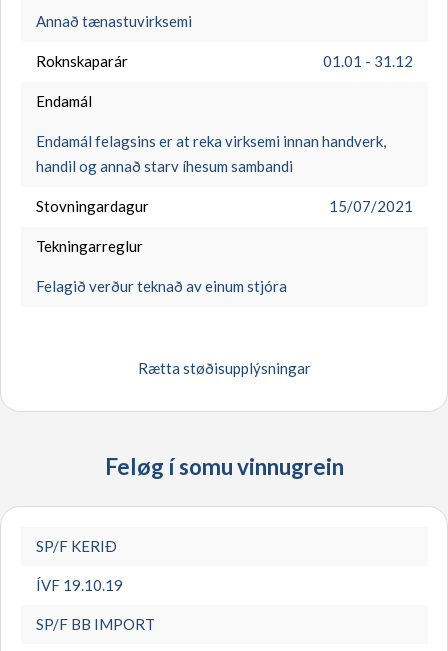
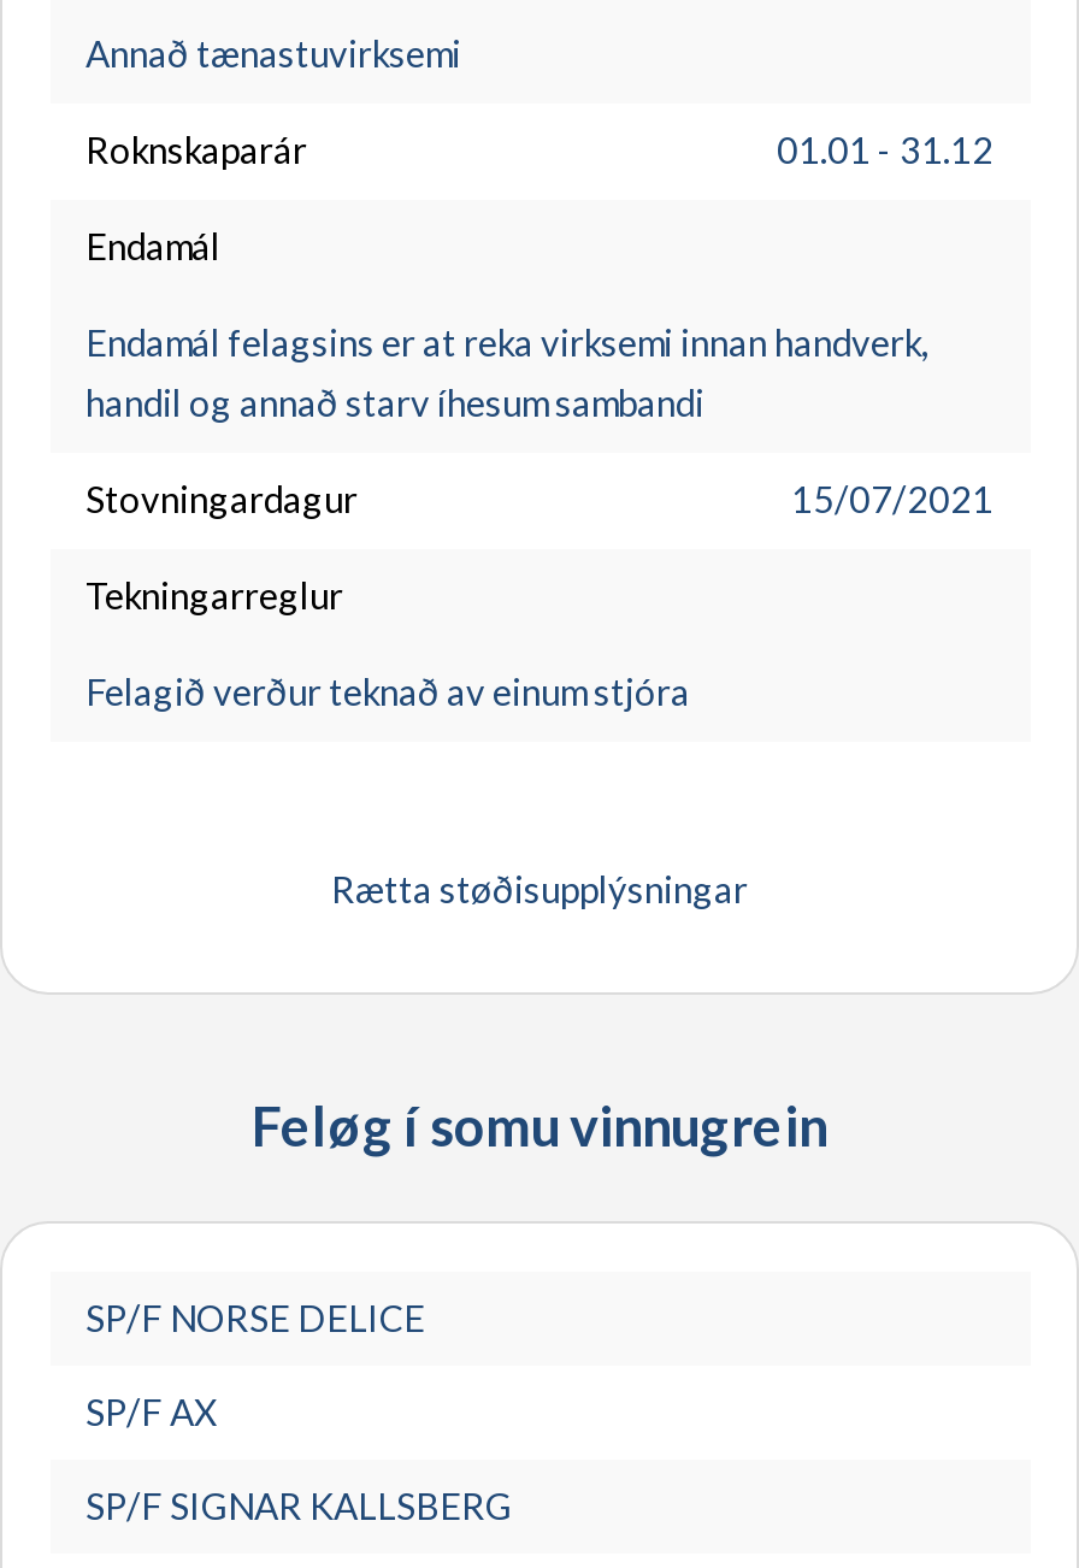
- SP/F KERIÐ
+ SP/F NORSE DELICE

- ÍVF 19.10.19
+ SP/F AX

- SP/F BB IMPORT
+ SP/F SIGNAR KALLSBERG
